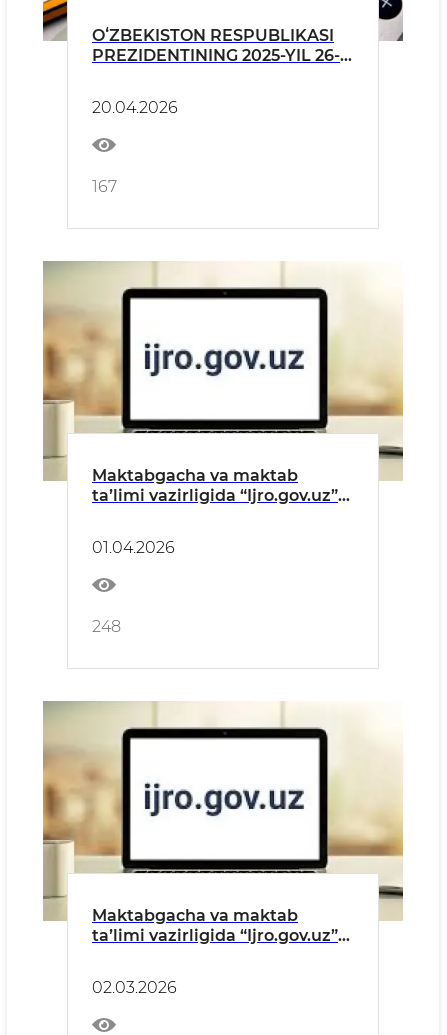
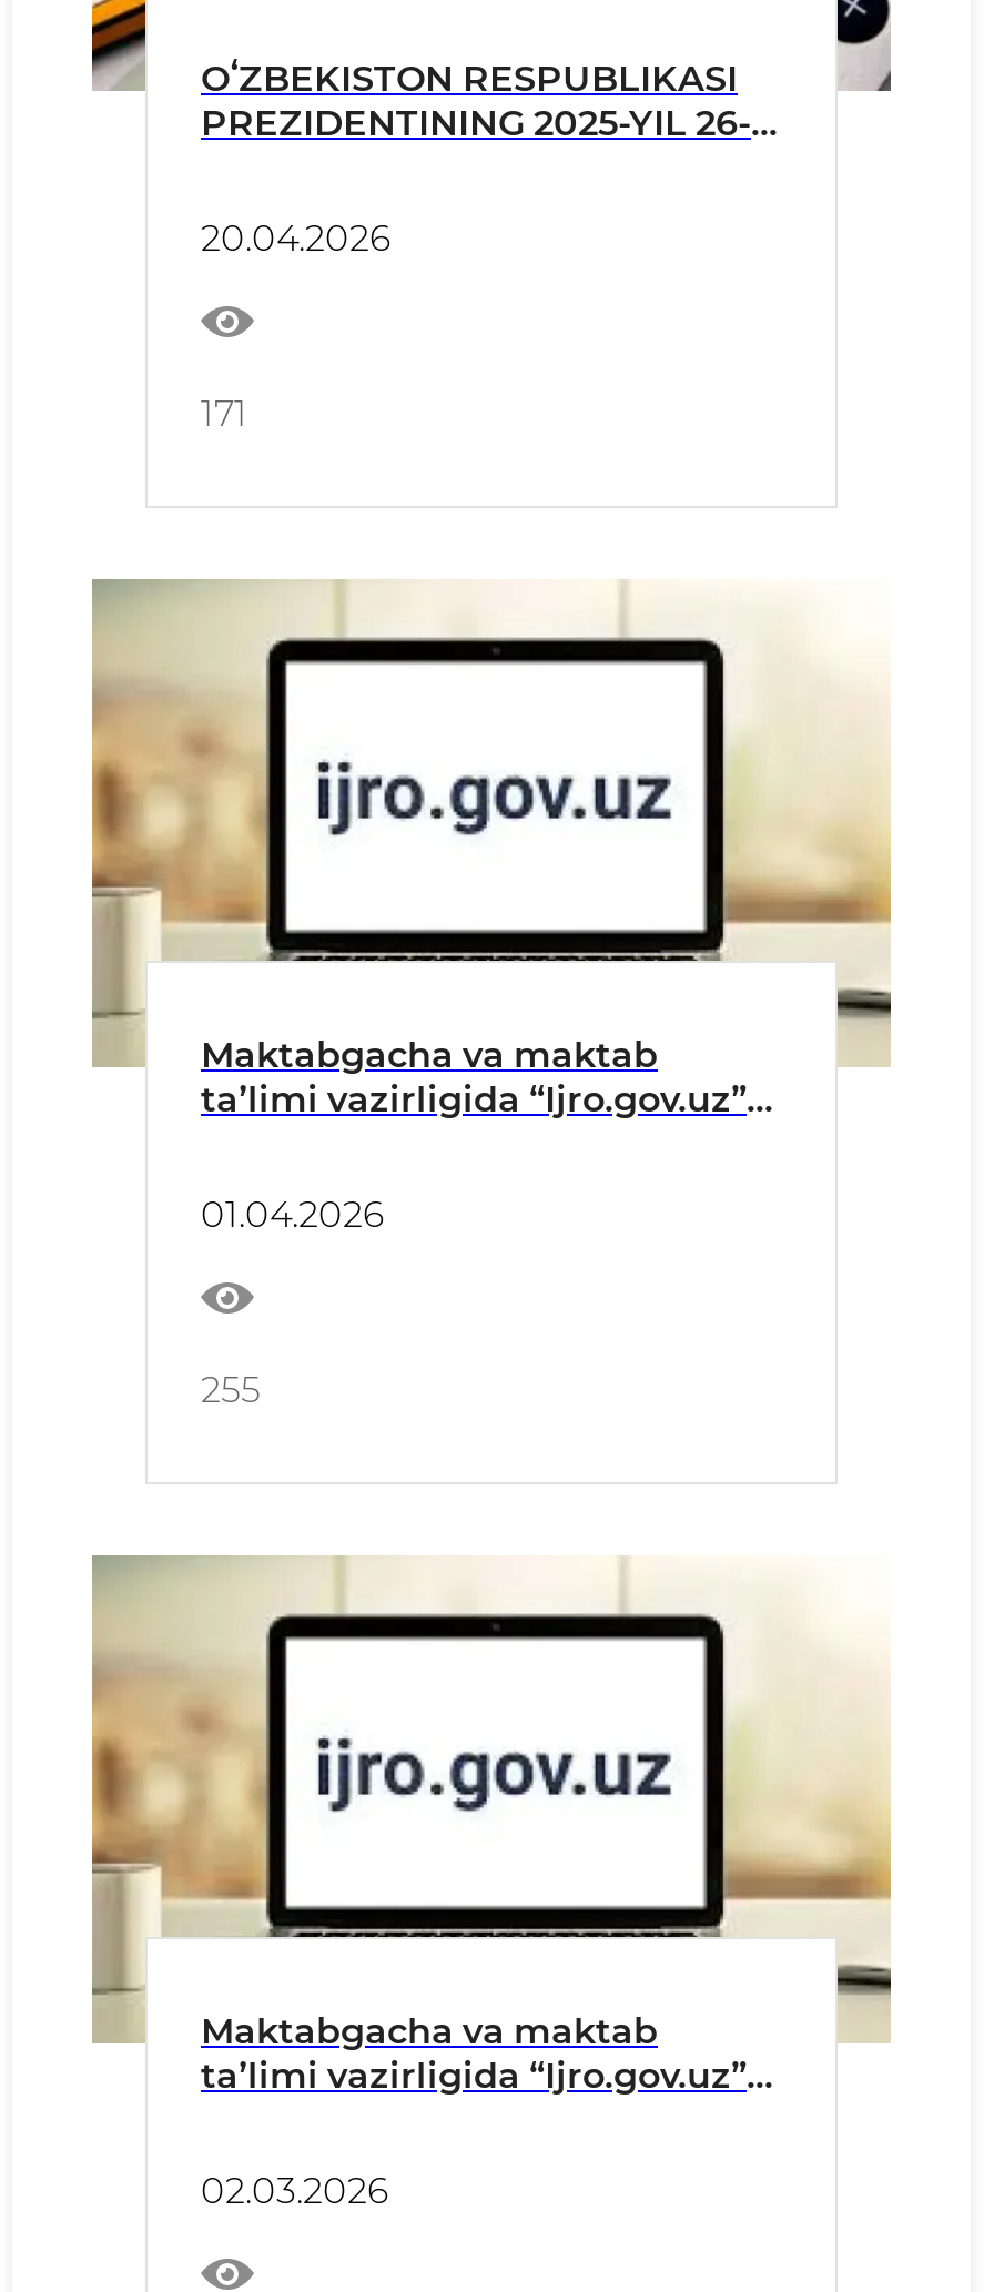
- 167
+ 171

- 248
+ 255
